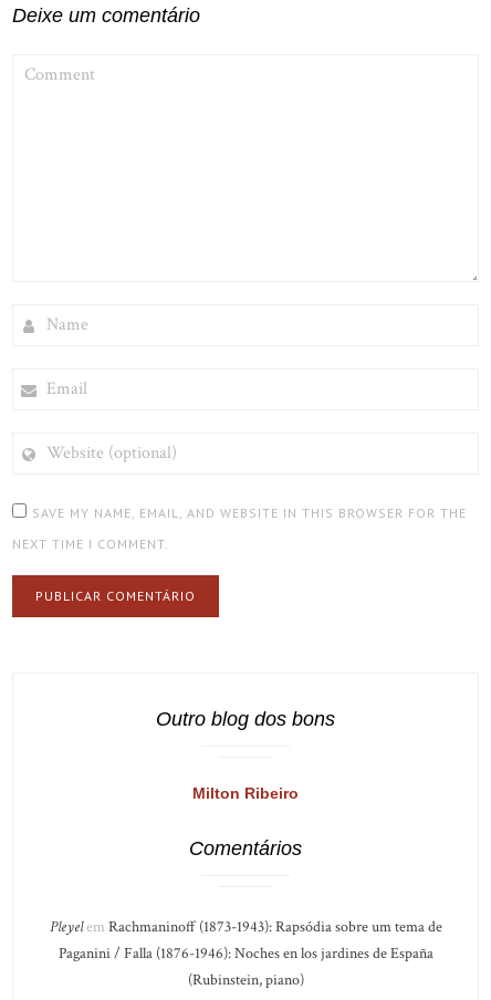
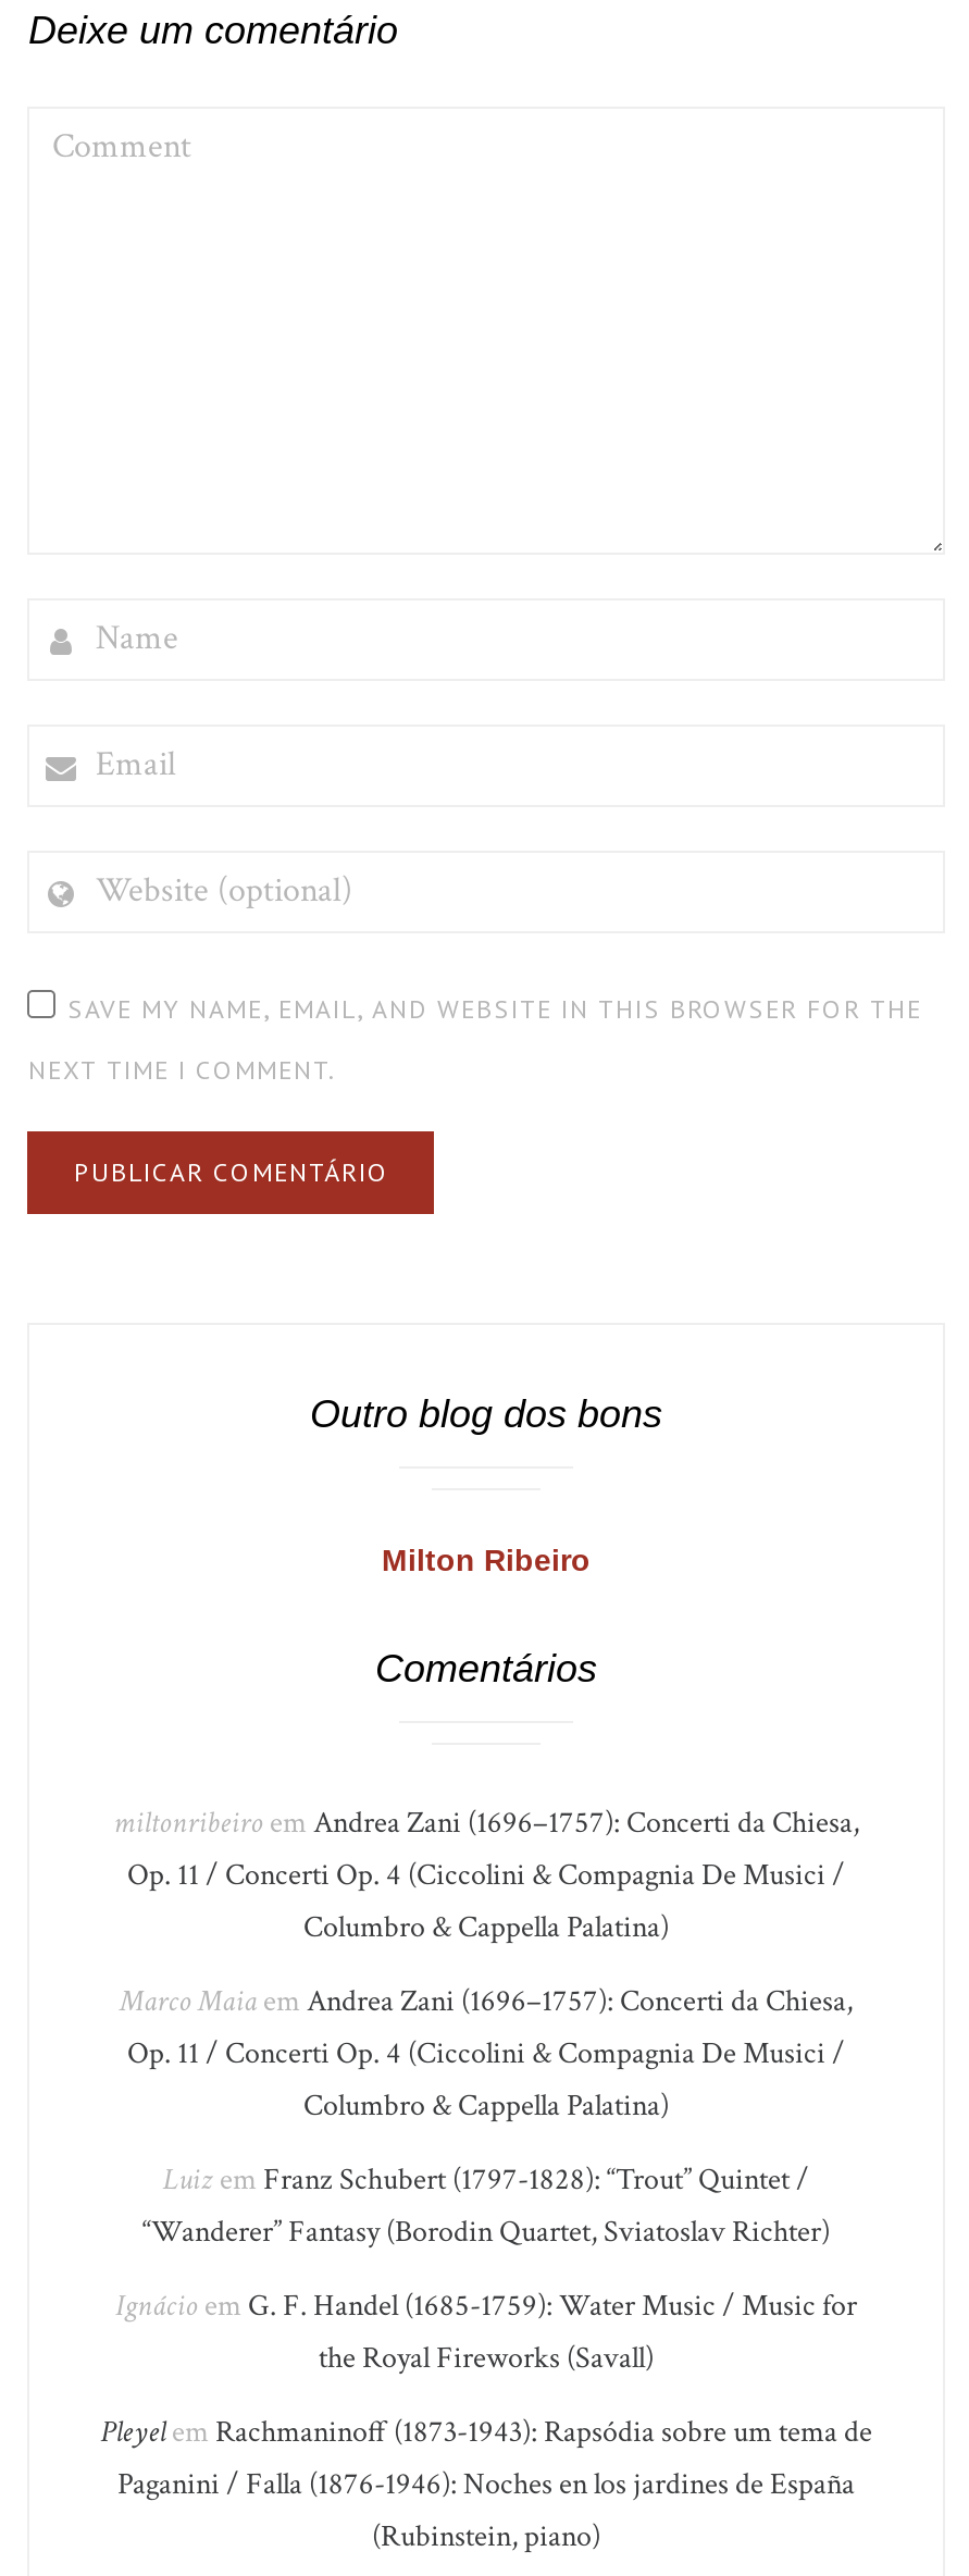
+ miltonribeiro em Andrea Zani (1696–1757): Concerti da Chiesa,
+ Op. 11 / Concerti Op. 4 (Ciccolini & Compagnia De Musici /
+ Columbro & Cappella Palatina)
+ Marco Maia em Andrea Zani (1696–1757): Concerti da Chiesa,
+ Op. 11 / Concerti Op. 4 (Ciccolini & Compagnia De Musici /
+ Columbro & Cappella Palatina)
+ Luiz em Franz Schubert (1797-1828): “Trout” Quintet /
+ “Wanderer” Fantasy (Borodin Quartet, Sviatoslav Richter)
+ Ignácio em G. F. Handel (1685-1759): Water Music / Music for
+ the Royal Fireworks (Savall)
